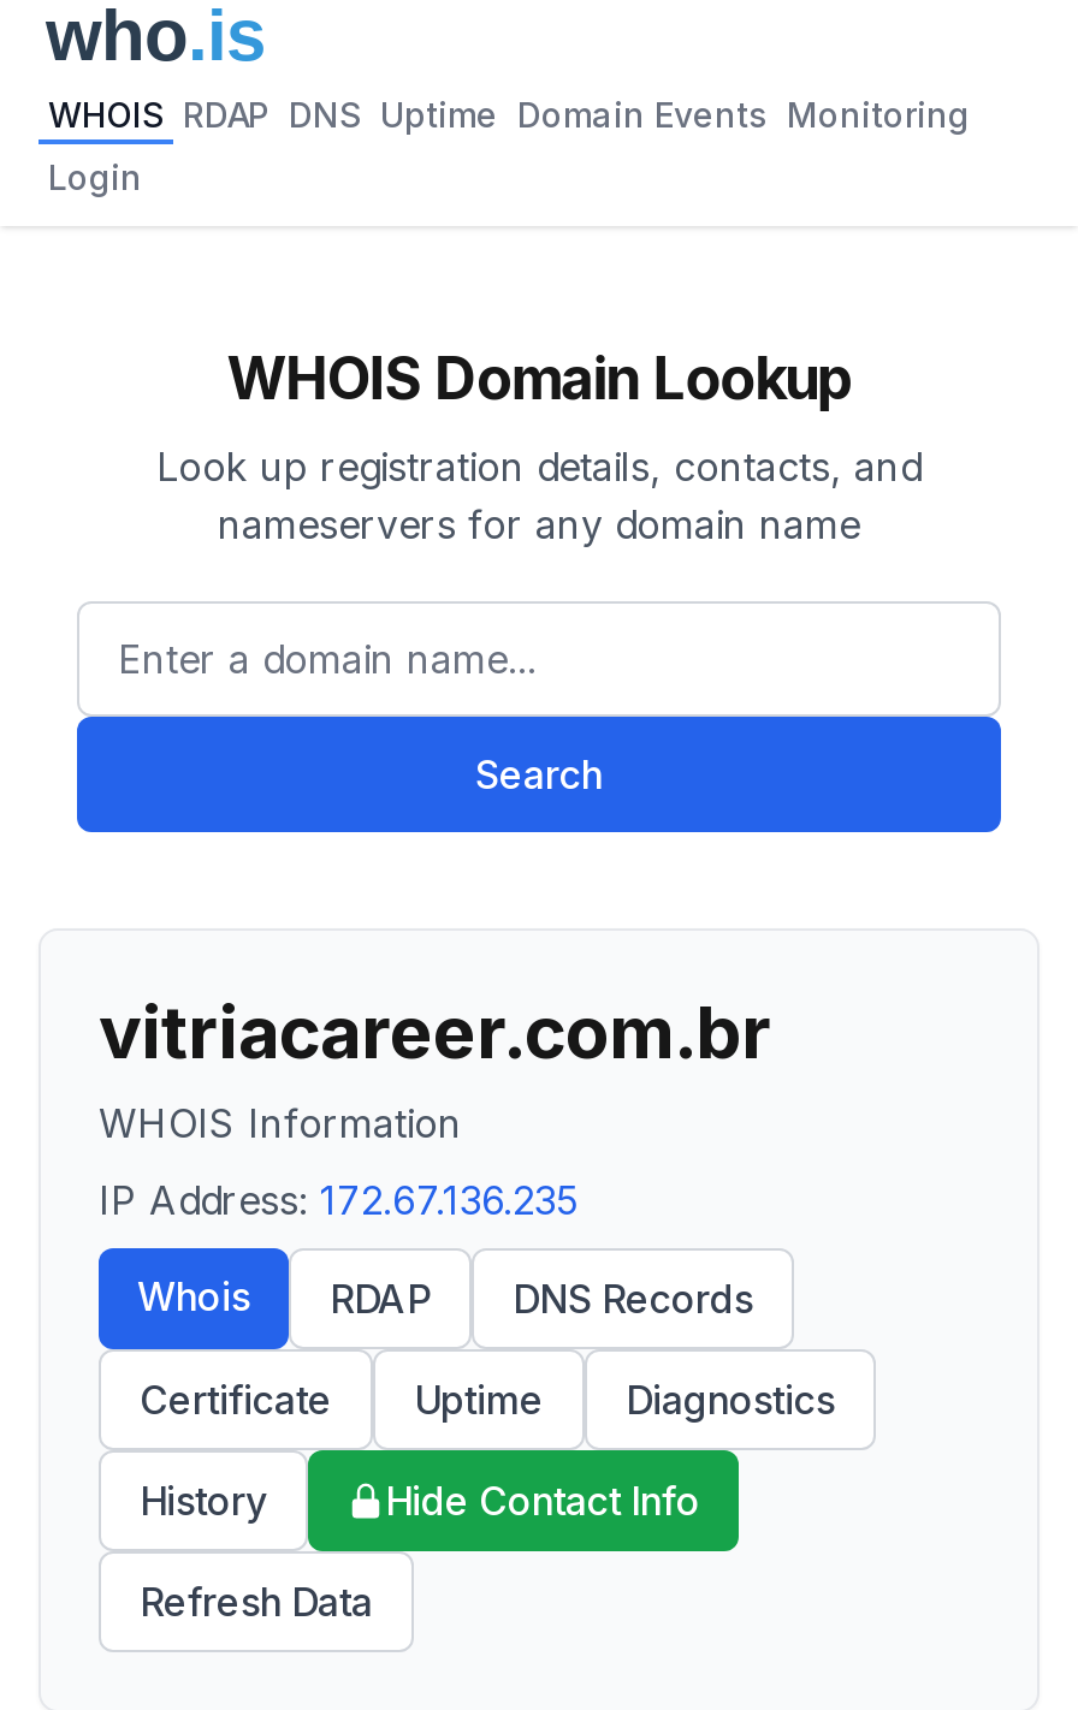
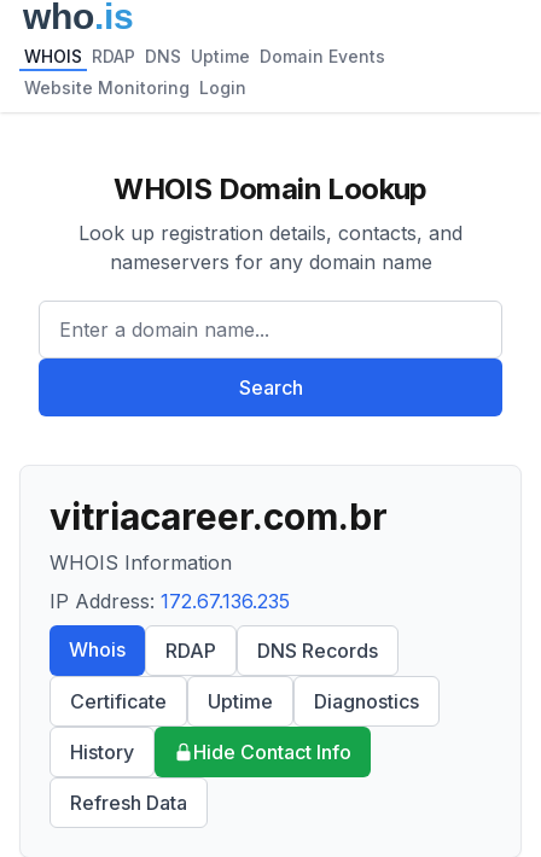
- WHOIS RDAP DNS Uptime Domain Events Monitoring
+ WHOIS RDAP DNS Uptime Domain Events

- Login
+ Website Monitoring Login
